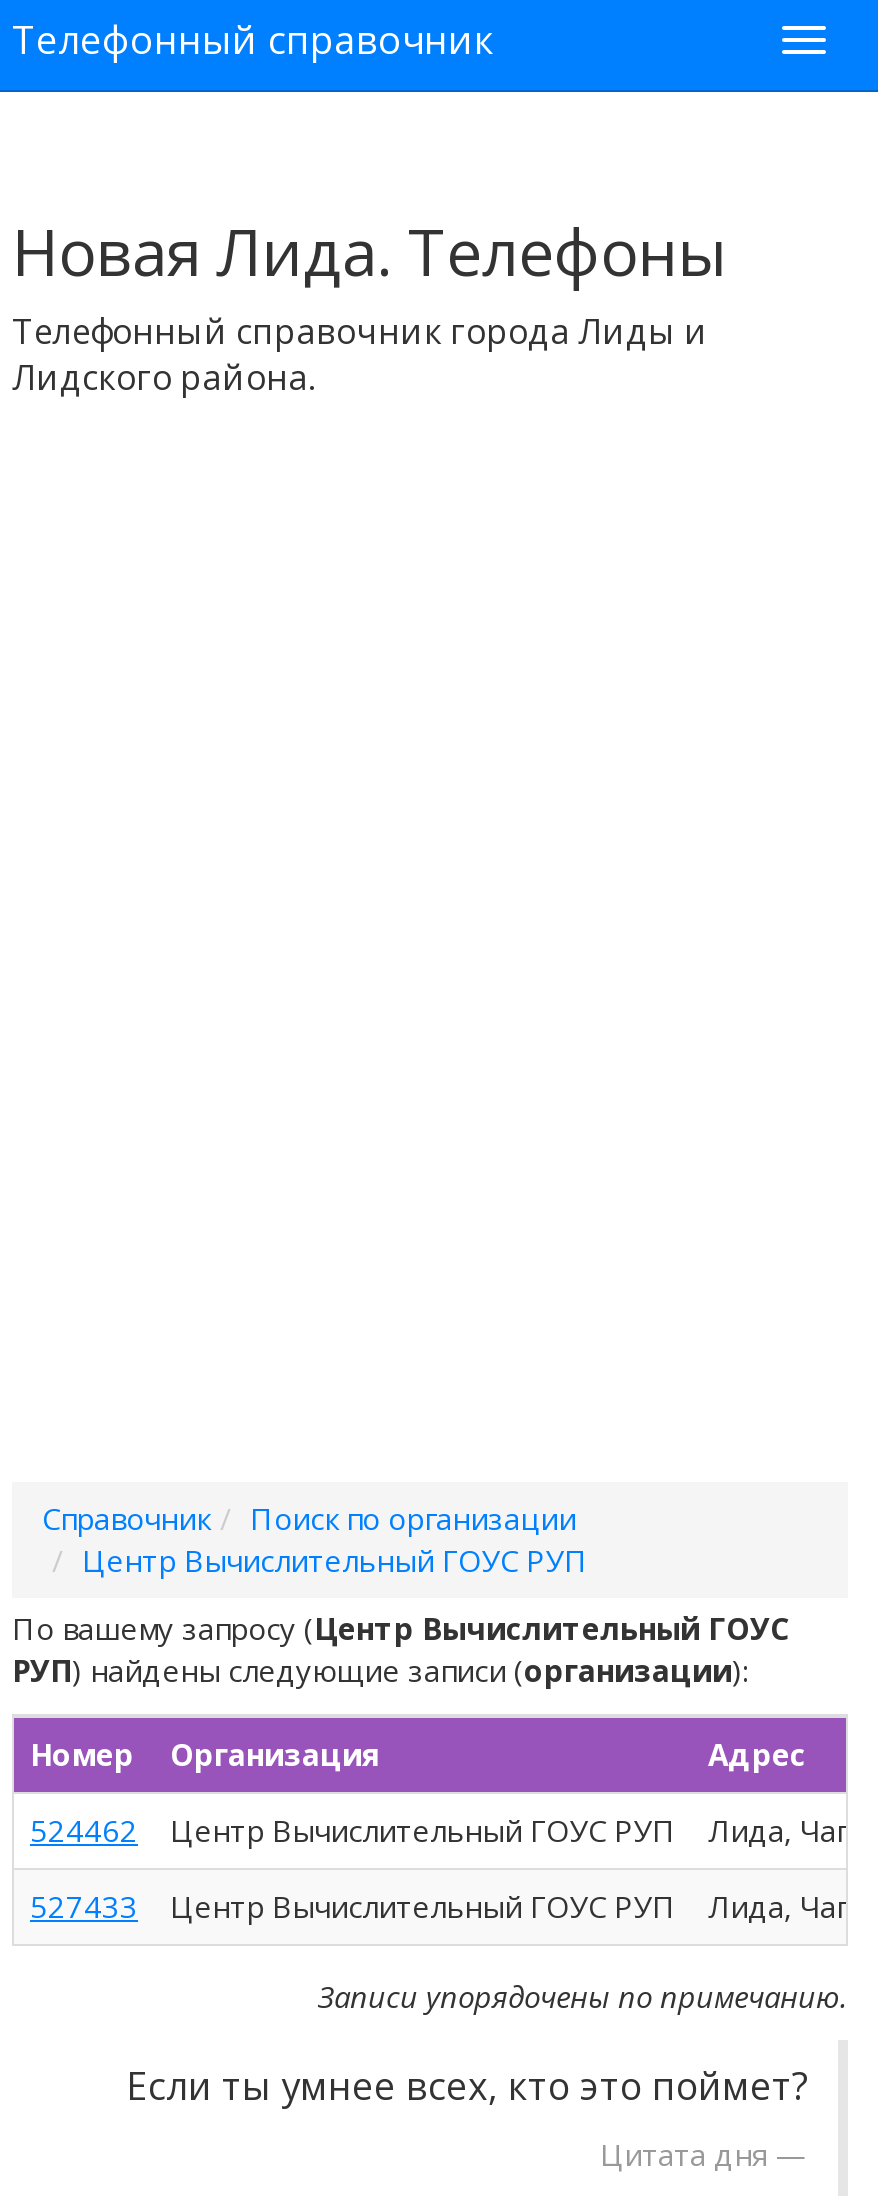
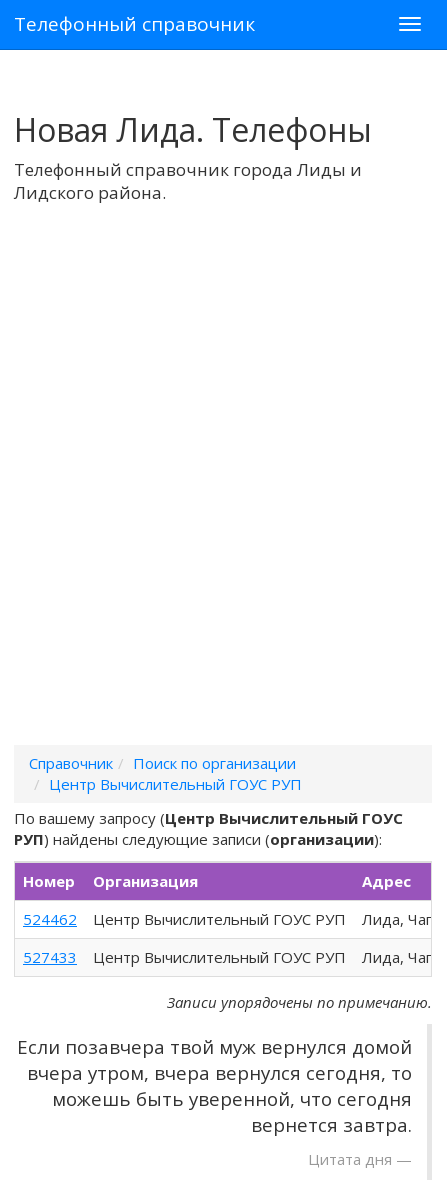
- Если ты умнее всех, кто это поймет?
+ Если позавчера твой муж вернулся домой
+ вчера утром, вчера вернулся сегодня, то
+ можешь быть уверенной, что сегодня
+ вернется завтра.
